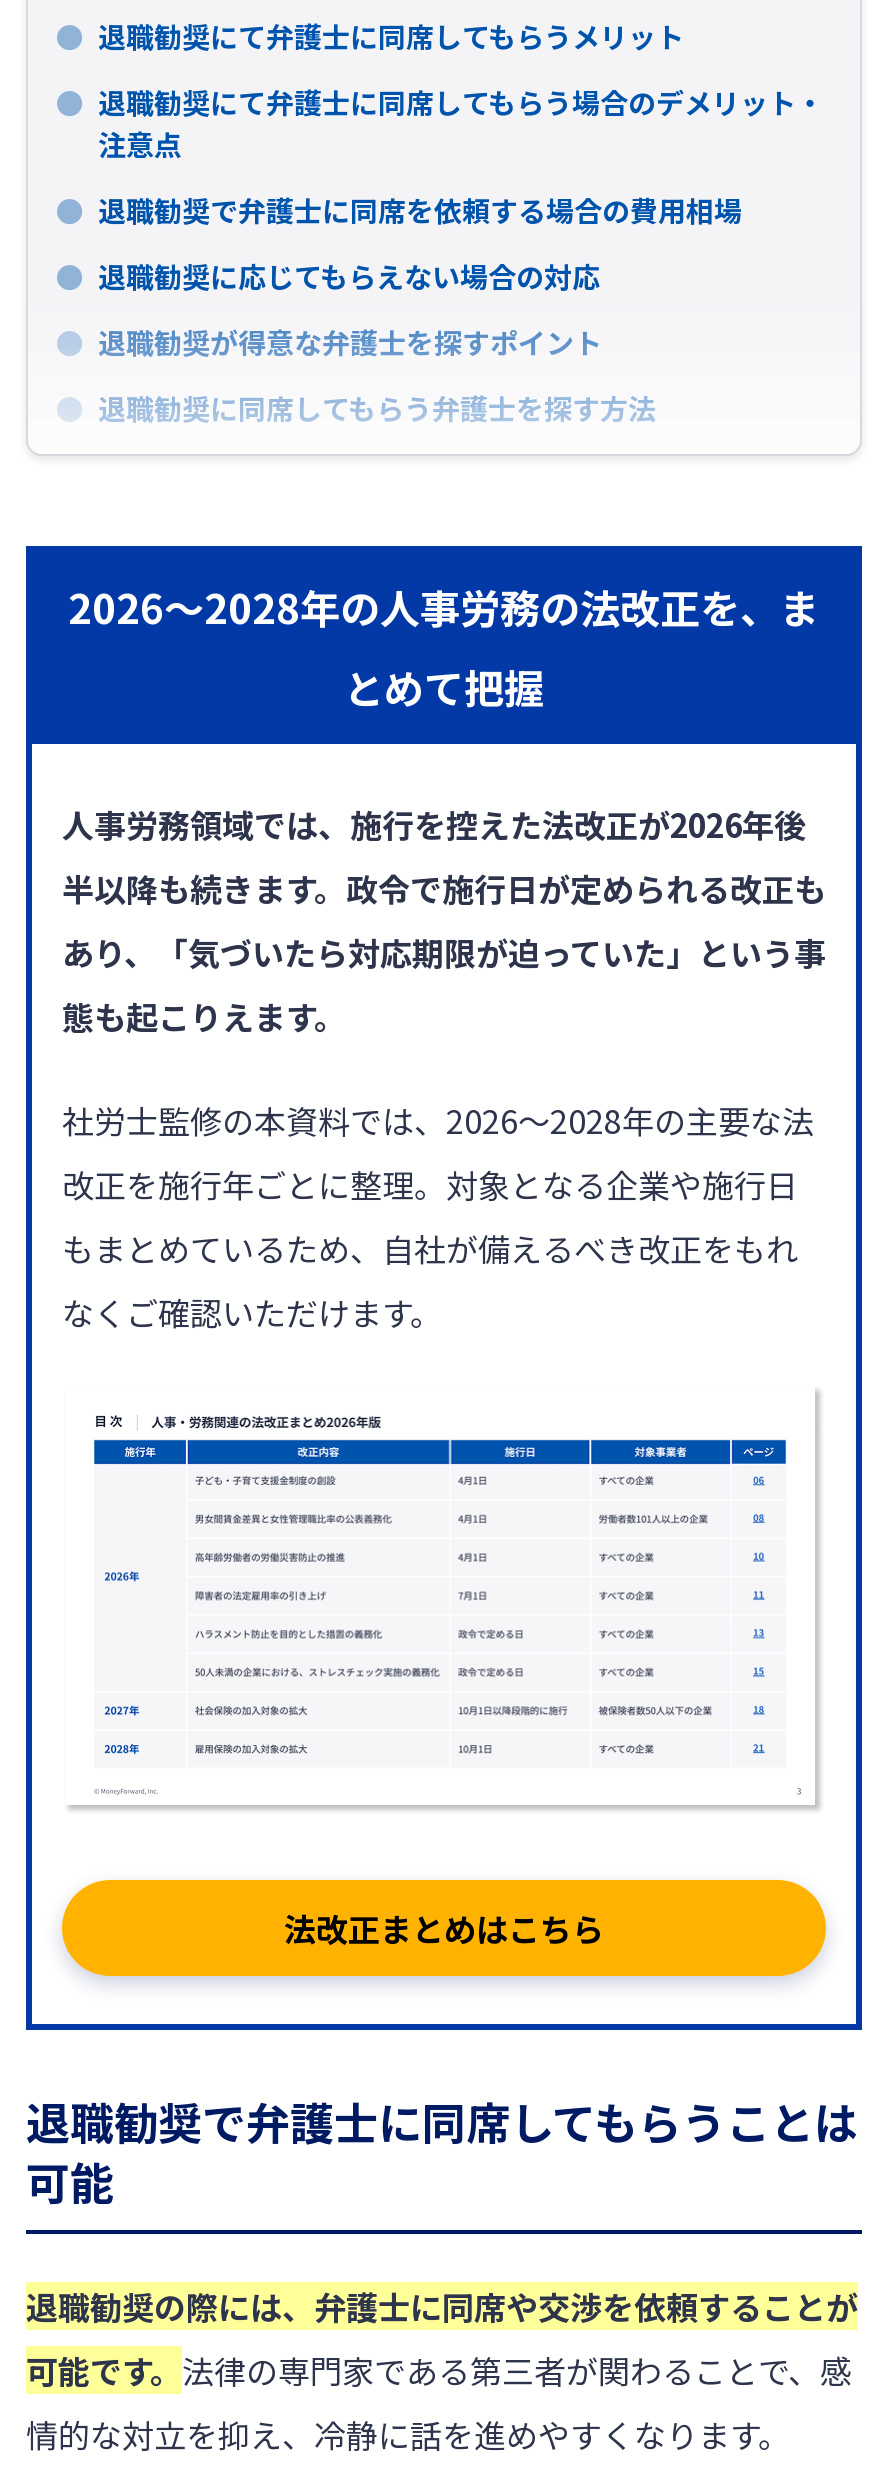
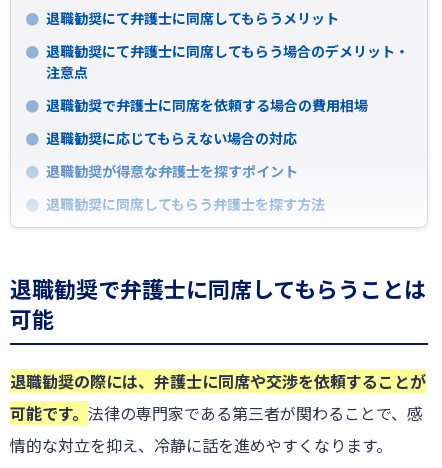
- [image]
- 2026〜2028年の人事労務の法改正を、ま
- とめて把握
- 人事労務領域では、施行を控えた法改正が2026年後
- 半以降も続きます。政令で施行日が定められる改正も
- あり、「気づいたら対応期限が迫っていた」という事
- 態も起こりえます。
- 社労士監修の本資料では、2026〜2028年の主要な法
- 改正を施行年ごとに整理。対象となる企業や施行日
- もまとめているため、自社が備えるべき改正をもれ
- なくご確認いただけます。

- 法改正まとめはこちら
